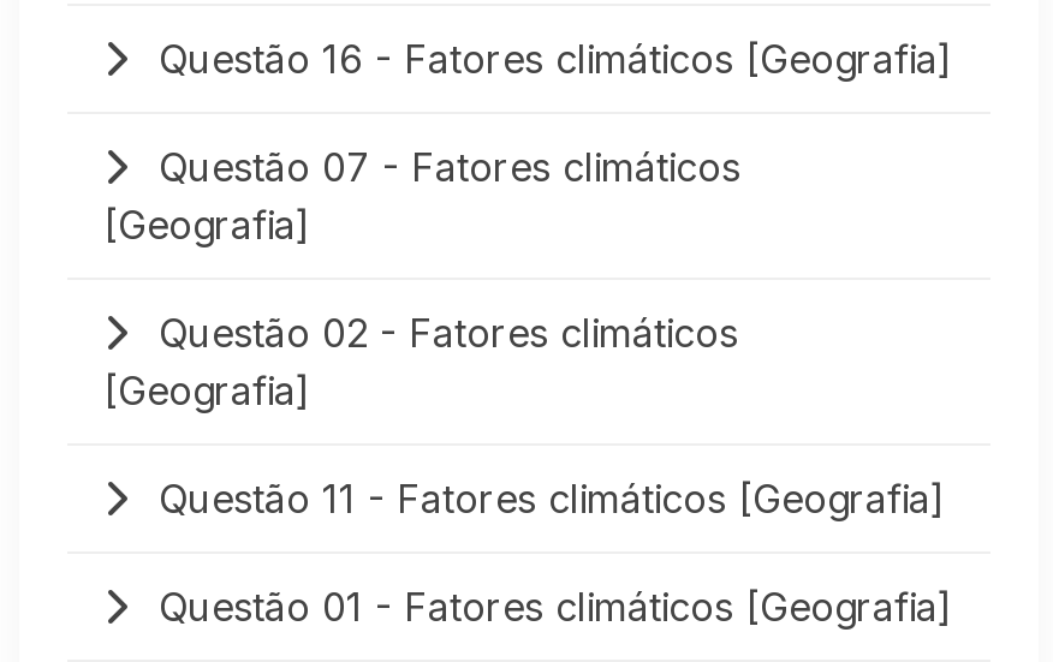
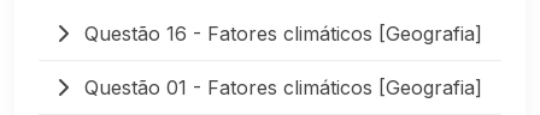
- Questão 07 - Fatores climáticos
- [Geografia]
- Questão 02 - Fatores climáticos
- [Geografia]
- Questão 11 - Fatores climáticos [Geografia]
